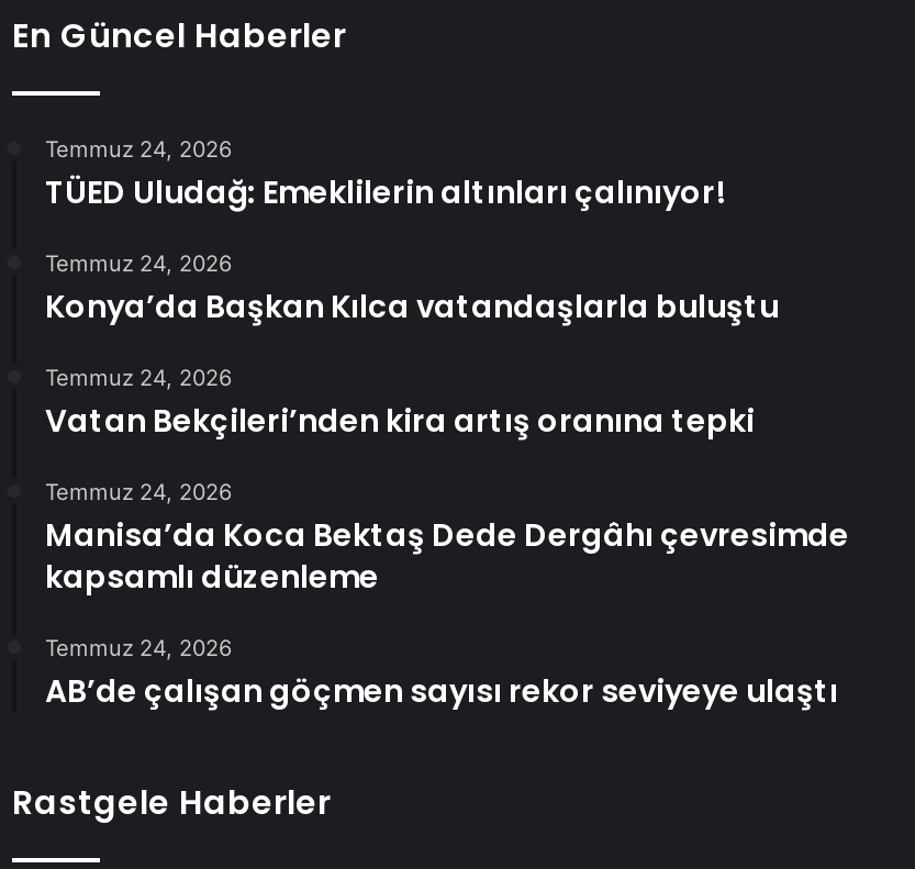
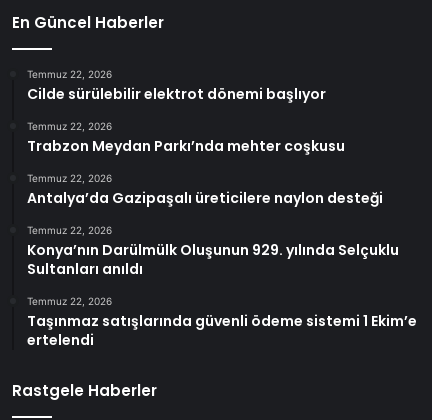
- Temmuz 24, 2026
- TÜED Uludağ: Emeklilerin altınları çalınıyor!
+ Temmuz 22, 2026
+ Cilde sürülebilir elektrot dönemi başlıyor

- Temmuz 24, 2026
- Konya’da Başkan Kılca vatandaşlarla buluştu
+ Temmuz 22, 2026
+ Trabzon Meydan Parkı’nda mehter coşkusu

- Temmuz 24, 2026
- Vatan Bekçileri’nden kira artış oranına tepki
+ Temmuz 22, 2026
+ Antalya’da Gazipaşalı üreticilere naylon desteği

- Temmuz 24, 2026
- Manisa’da Koca Bektaş Dede Dergâhı çevresimde
- kapsamlı düzenleme
+ Temmuz 22, 2026
+ Konya’nın Darülmülk Oluşunun 929. yılında Selçuklu
+ Sultanları anıldı

- Temmuz 24, 2026
- AB’de çalışan göçmen sayısı rekor seviyeye ulaştı
+ Temmuz 22, 2026
+ Taşınmaz satışlarında güvenli ödeme sistemi 1 Ekim’e
+ ertelendi
